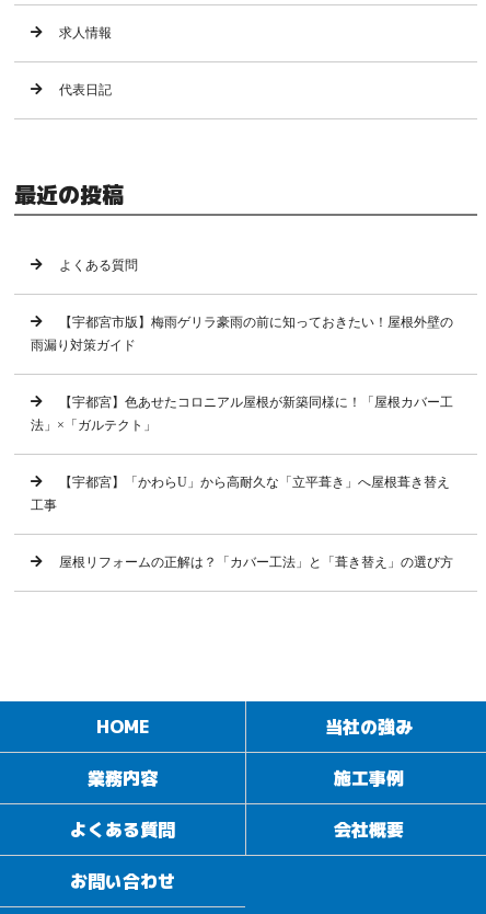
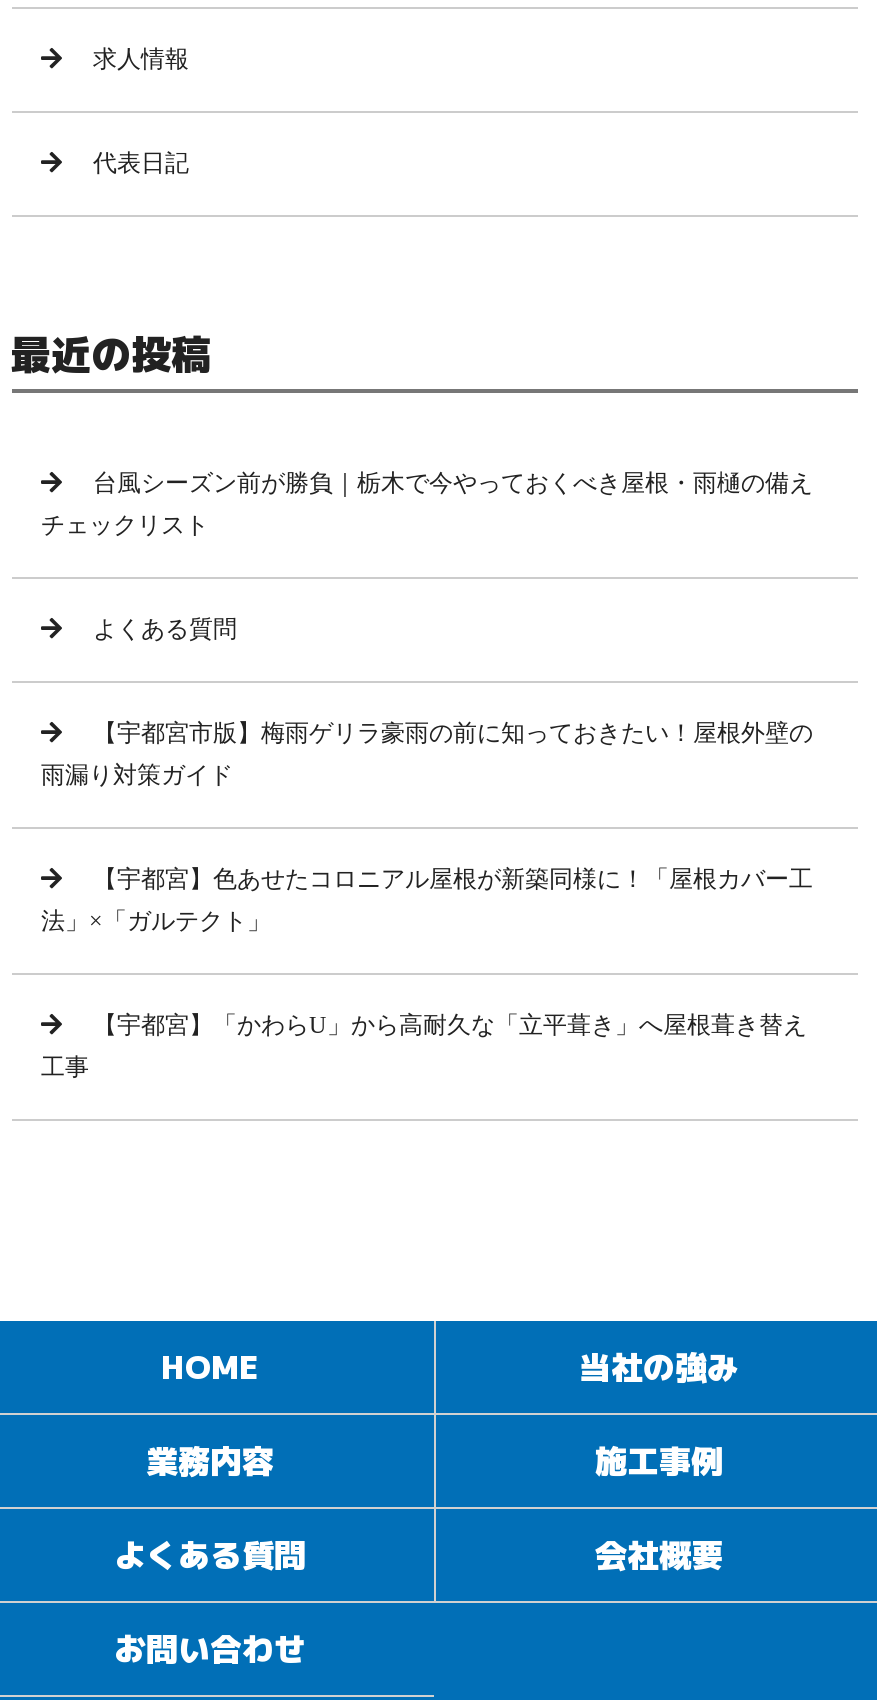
+ 台風シーズン前が勝負｜栃木で今やっておくべき屋根・雨樋の備え
+ チェックリスト

moved down: よくある質問 | 【宇都宮市版】梅雨ゲリラ豪雨の前に知っておきたい！屋根外壁の | 雨漏り対策ガイド | 【宇都宮】色あせたコロニアル屋根が新築同様に！「屋根カバー工 | 法」×「ガルテクト」 | 【宇都宮】「かわらU」から高耐久な「立平葺き」へ屋根葺き替え | 工事

- 屋根リフォームの正解は？「カバー工法」と「葺き替え」の選び方
